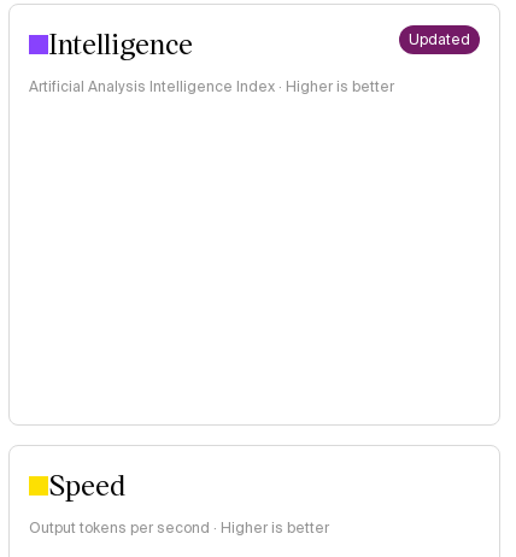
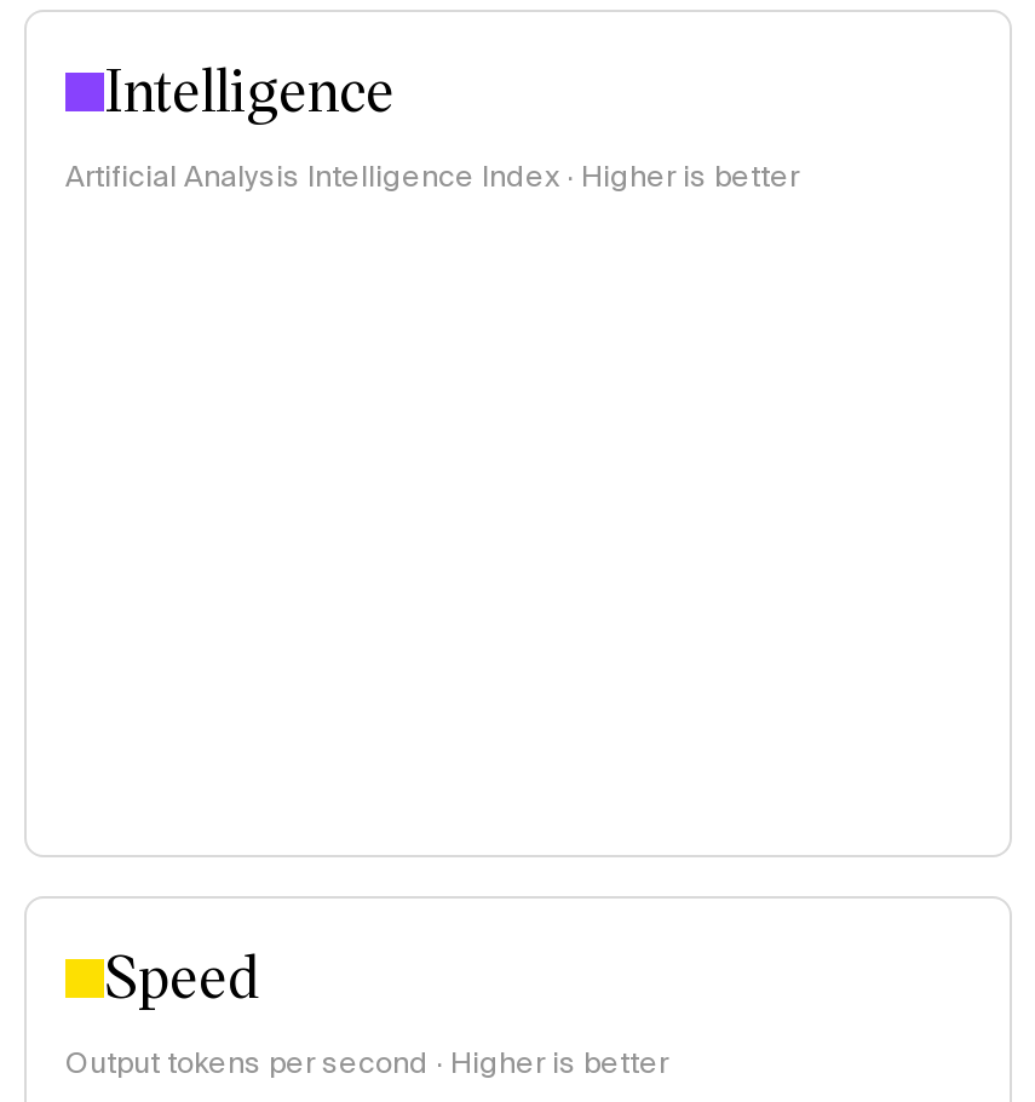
- Updated
